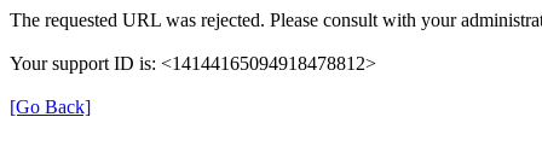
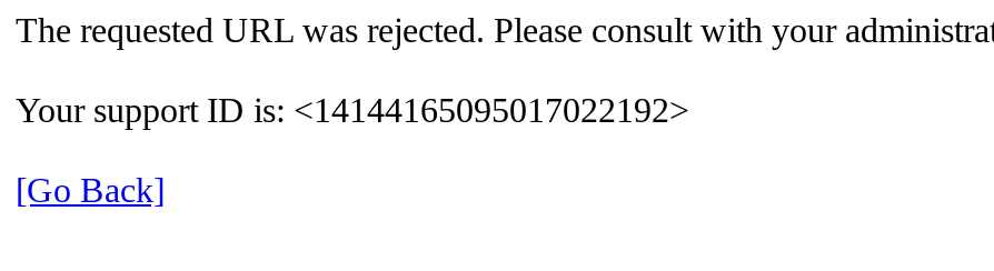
- Your support ID is: <14144165094918478812>
+ Your support ID is: <14144165095017022192>
